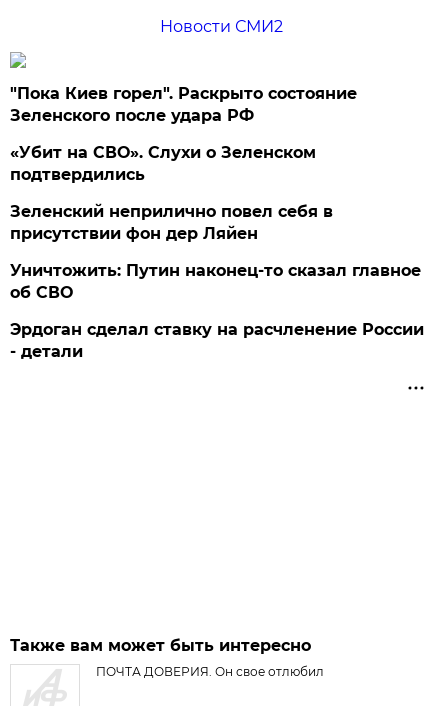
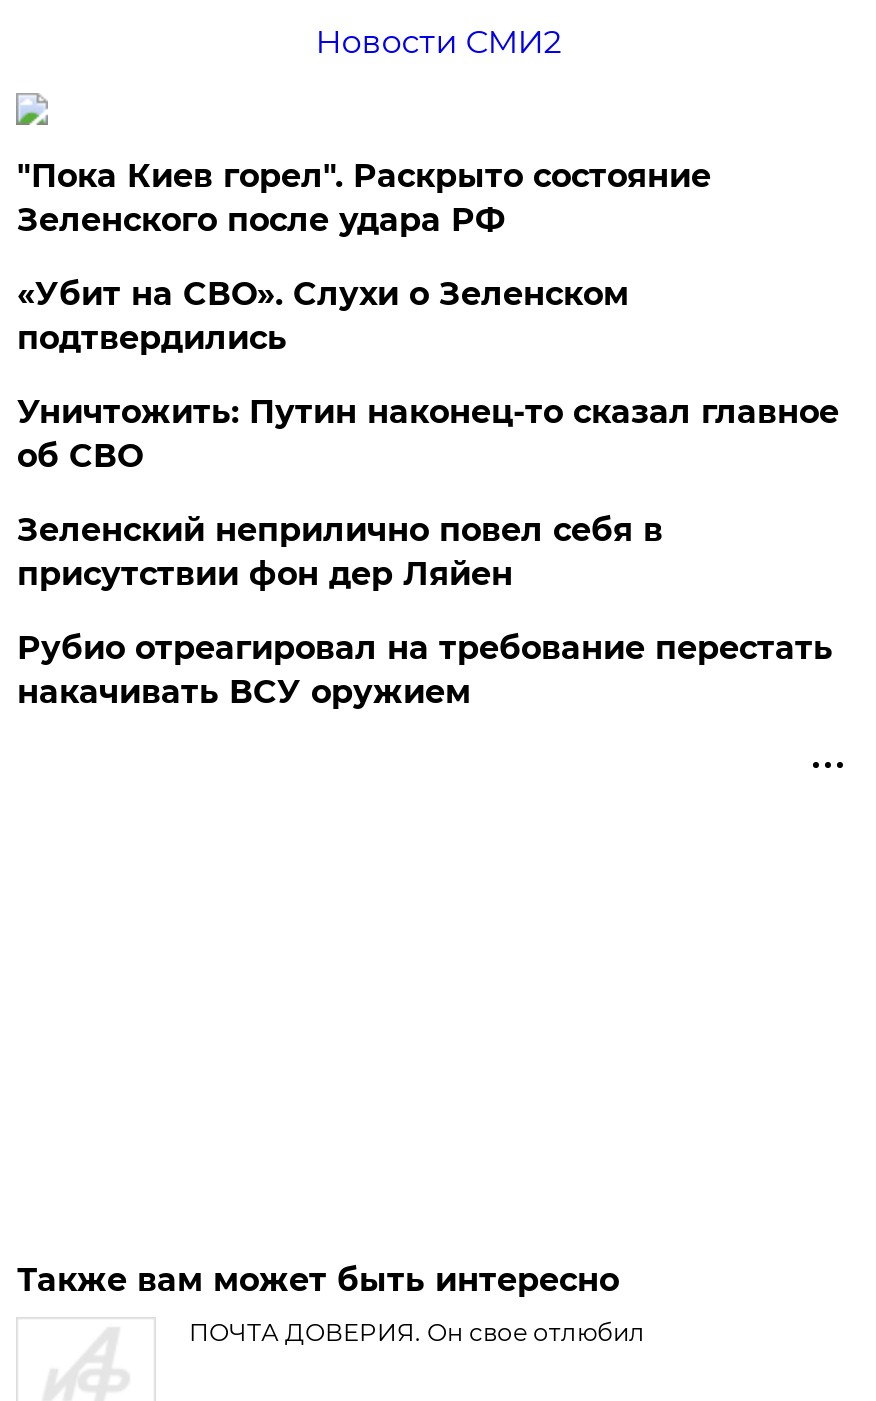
moved down: Зеленский неприлично повел cебя в | присутствии фон дер Ляйен

moved up: Уничтожить: Путин наконец-то сказал главное | об СВО

- Эрдоган сделал ставку на расчленение России
- - детали
+ Рубио отреагировал на требование перестать
+ накачивать ВСУ оружием
